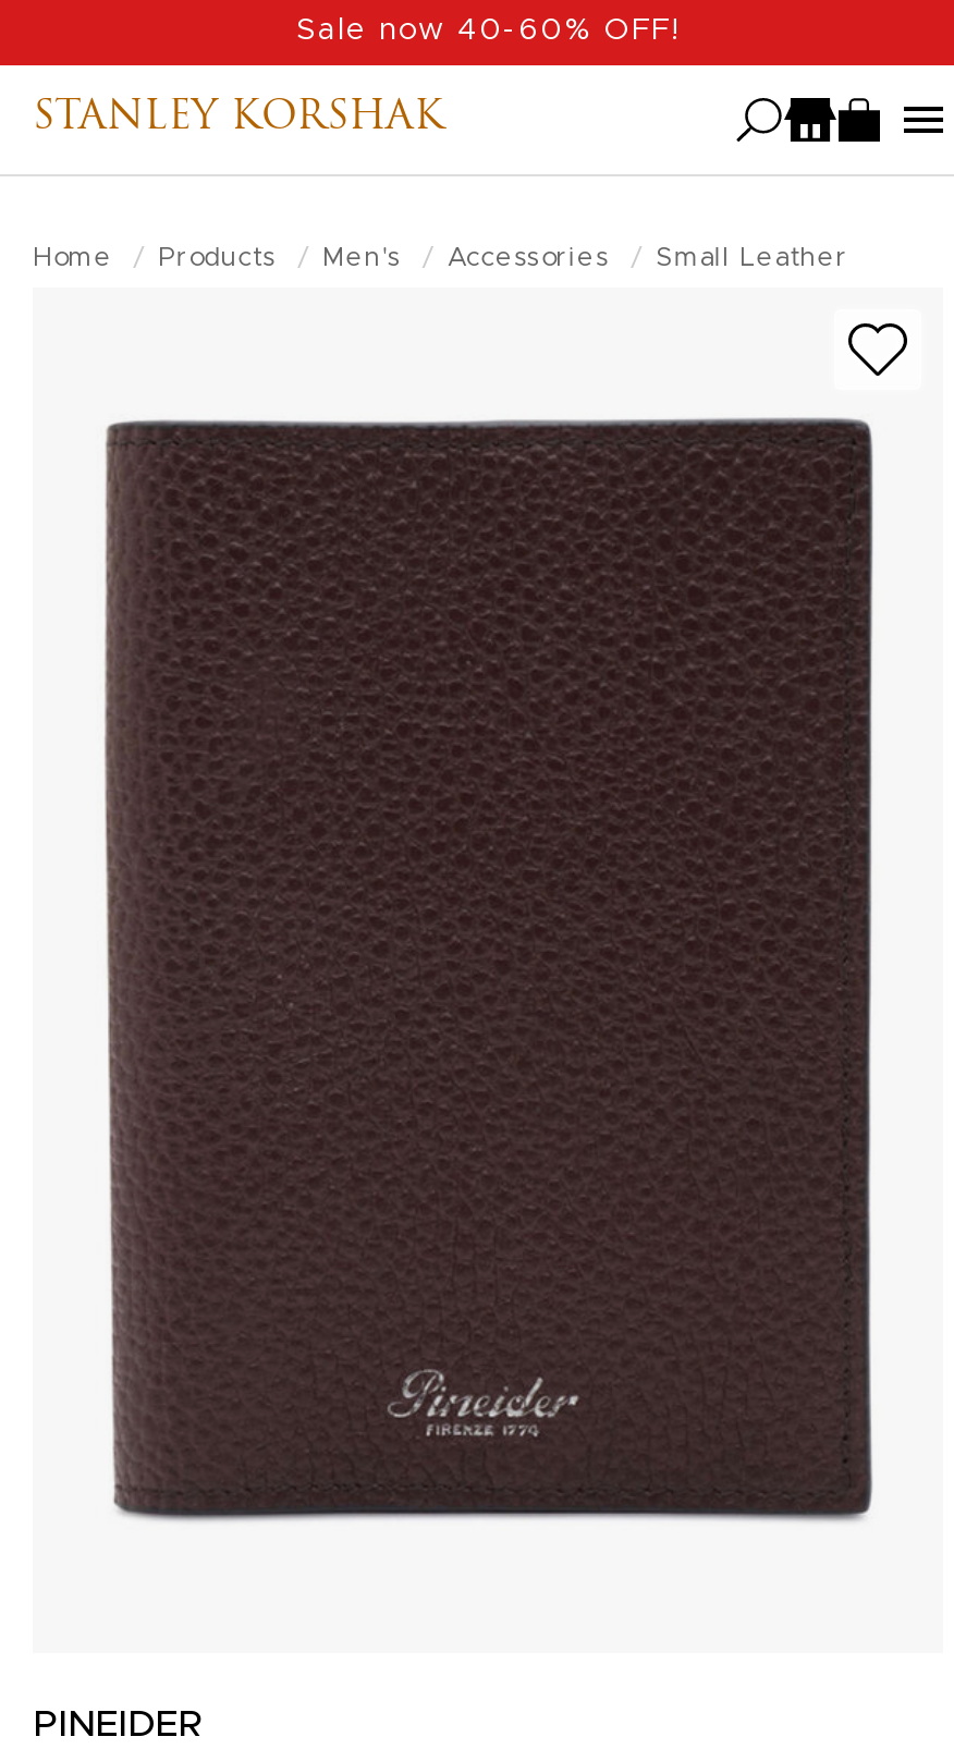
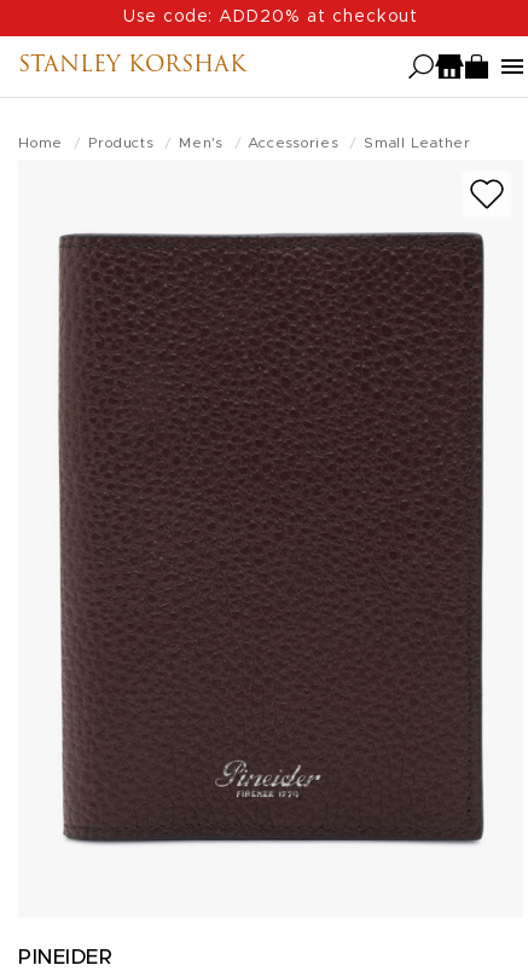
- Sale now 40-60% OFF!
+ Use code: ADD20% at checkout
